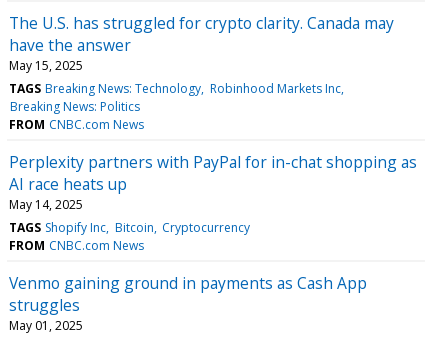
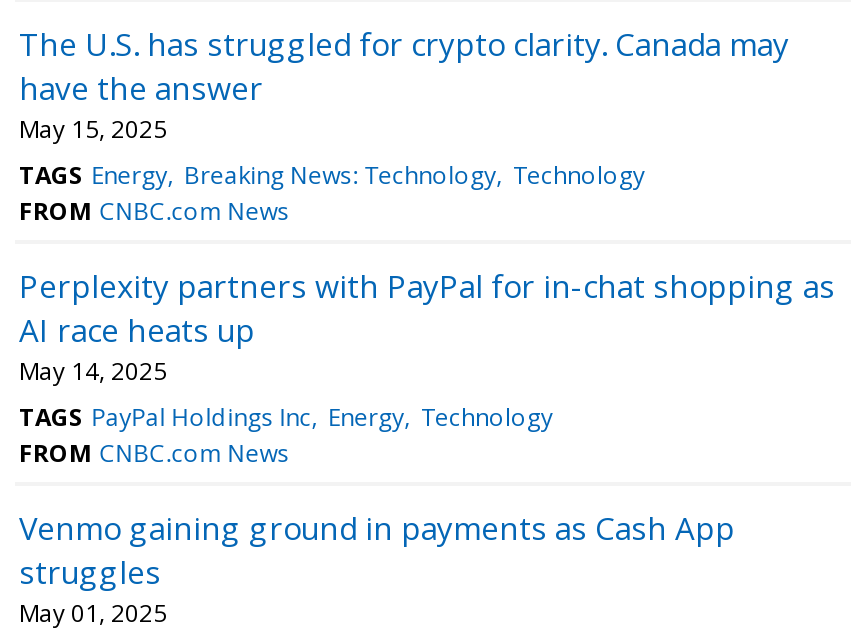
- TAGS Breaking News: Technology Robinhood Markets Inc
- Breaking News: Politics
+ TAGS Energy Breaking News: Technology Technology

- TAGS Shopify Inc Bitcoin Cryptocurrency
+ TAGS PayPal Holdings Inc Energy Technology
